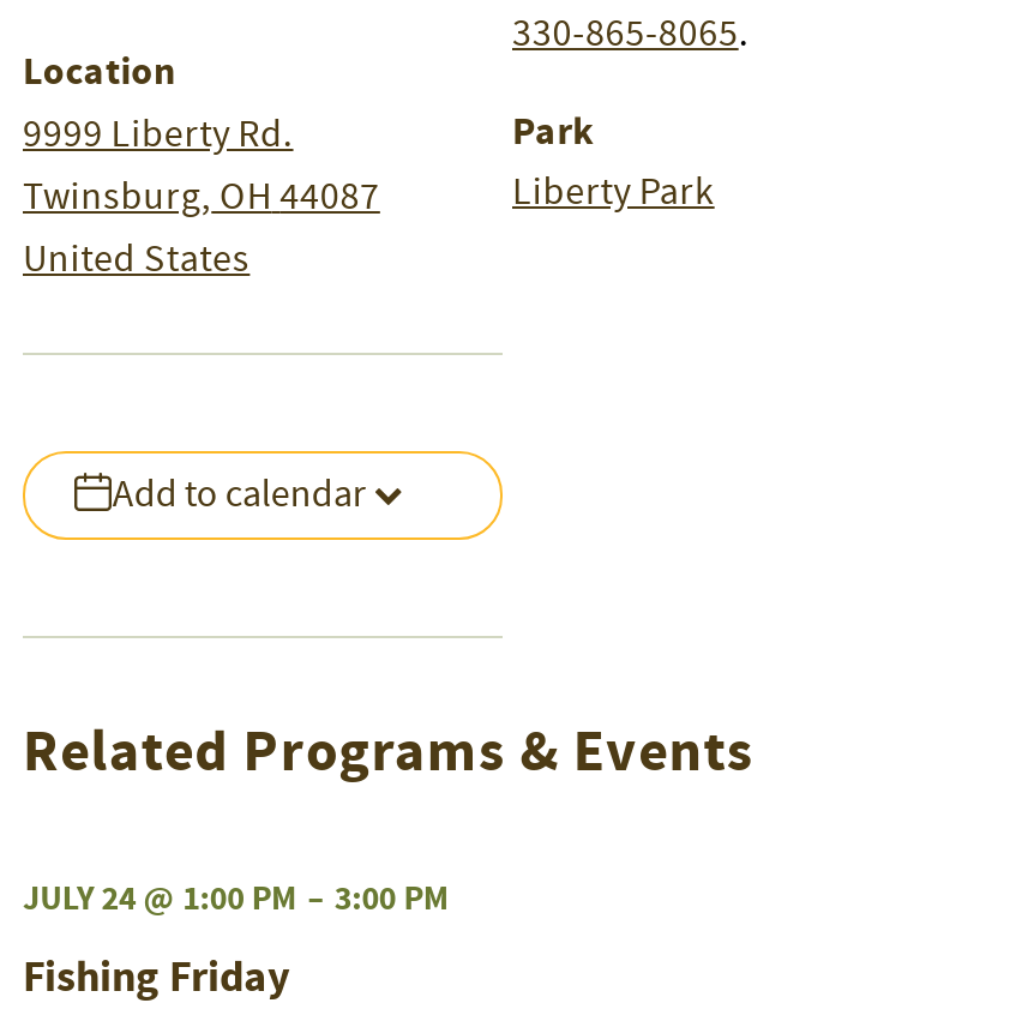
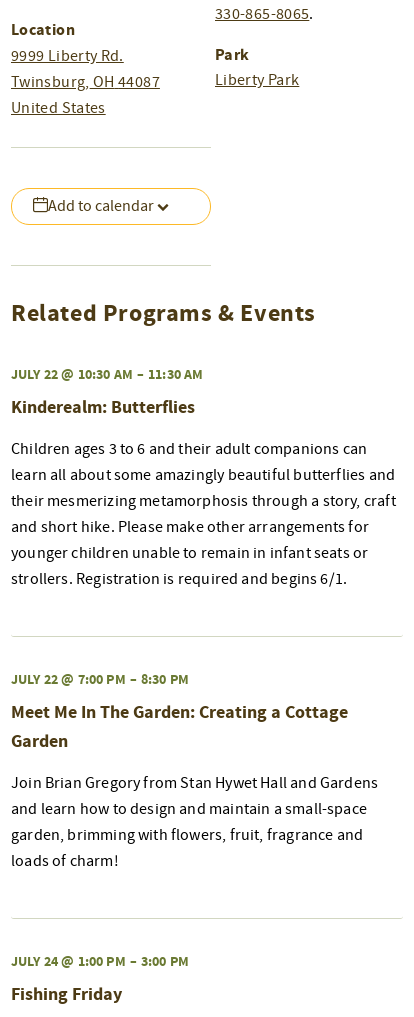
+ JULY 22 @ 10:30 AM – 11:30 AM
+ Kinderealm: Butterflies
+ Children ages 3 to 6 and their adult companions can
+ learn all about some amazingly beautiful butterflies and
+ their mesmerizing metamorphosis through a story, craft
+ and short hike. Please make other arrangements for
+ younger children unable to remain in infant seats or
+ strollers. Registration is required and begins 6/1.

+ JULY 22 @ 7:00 PM – 8:30 PM
+ Meet Me In The Garden: Creating a Cottage
+ Garden
+ Join Brian Gregory from Stan Hywet Hall and Gardens
+ and learn how to design and maintain a small-space
+ garden, brimming with flowers, fruit, fragrance and
+ loads of charm!
